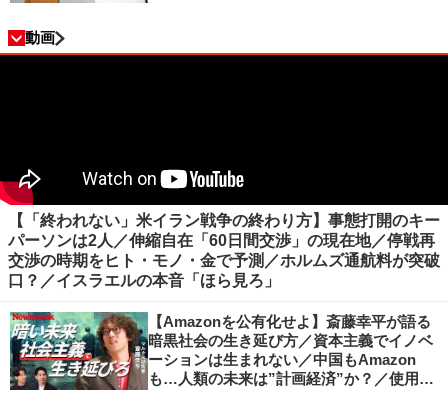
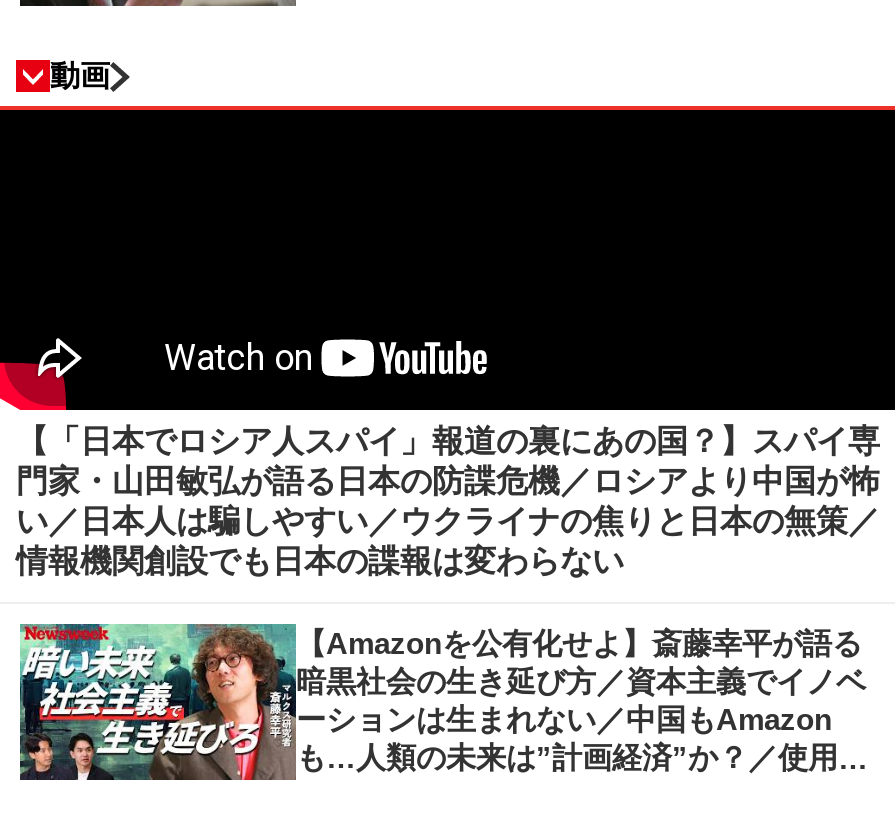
- 【「終われない」米イラン戦争の終わり方】事態打開のキー
- パーソンは2人／伸縮自在「60日間交渉」の現在地／停戦再
- 交渉の時期をヒト・モノ・金で予測／ホルムズ通航料が突破
- 口？／イスラエルの本音「ほら見ろ」
+ 【「日本でロシア人スパイ」報道の裏にあの国？】スパイ専
+ 門家・山田敏弘が語る日本の防諜危機／ロシアより中国が怖
+ い／日本人は騙しやすい／ウクライナの焦りと日本の無策／
+ 情報機関創設でも日本の諜報は変わらない
